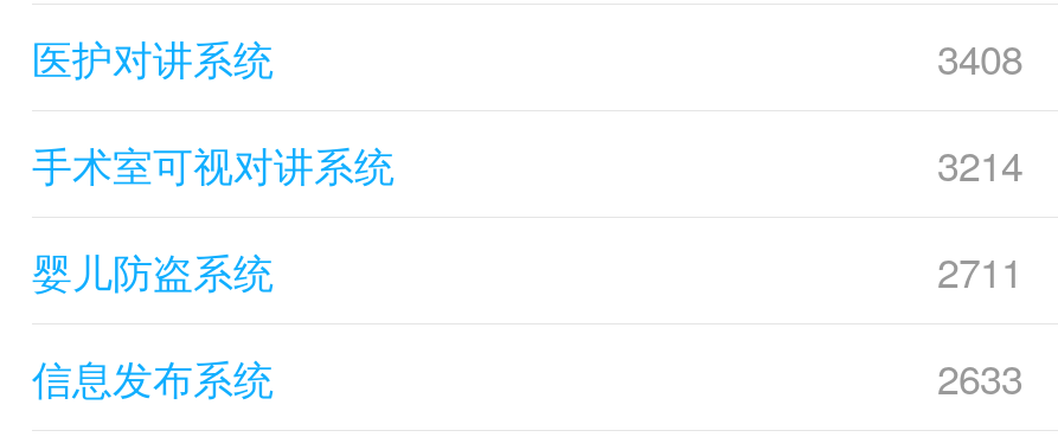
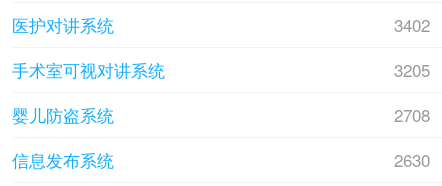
- 3408
+ 3402

- 3214
+ 3205

- 2711
+ 2708

- 2633
+ 2630
